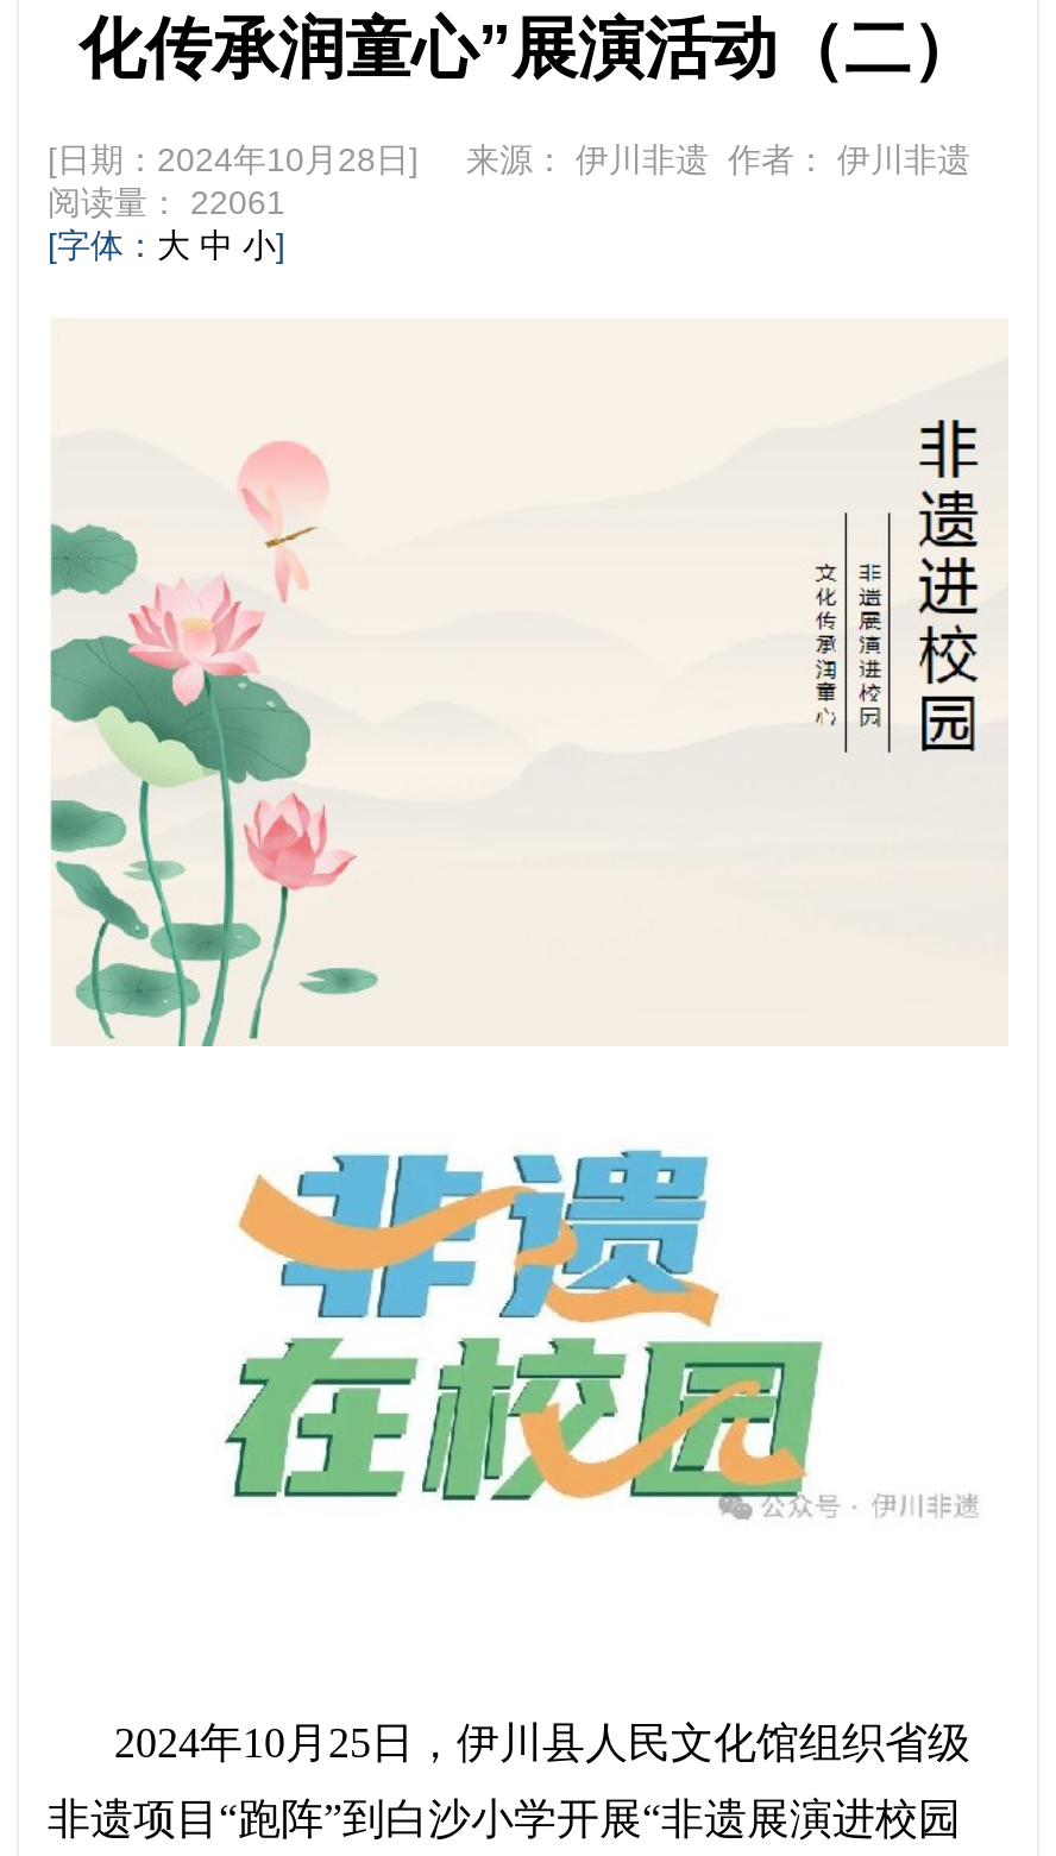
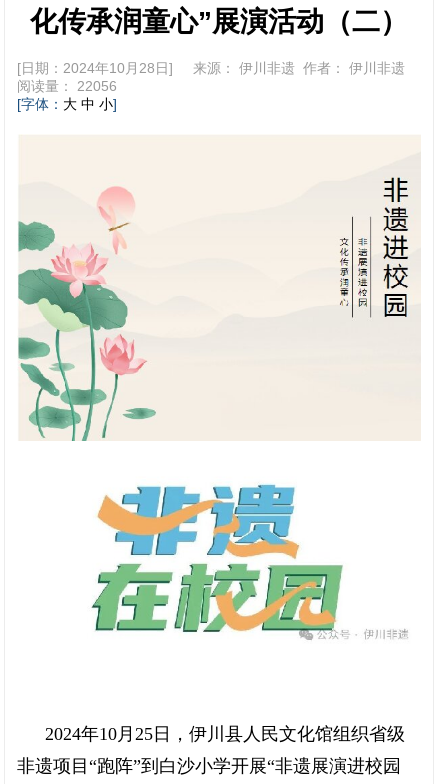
- 阅读量：22061
+ 阅读量：22056
